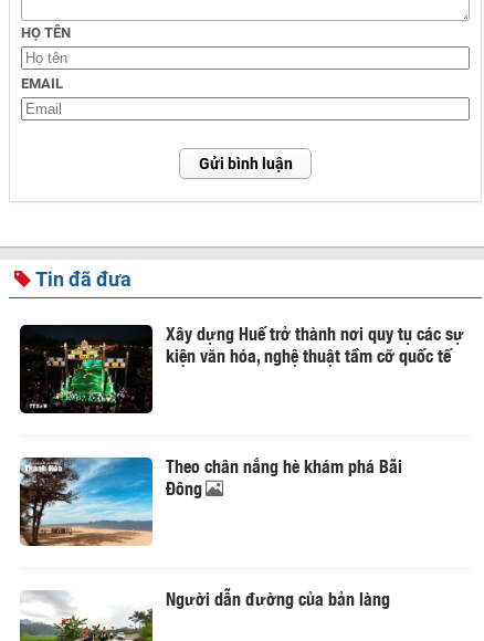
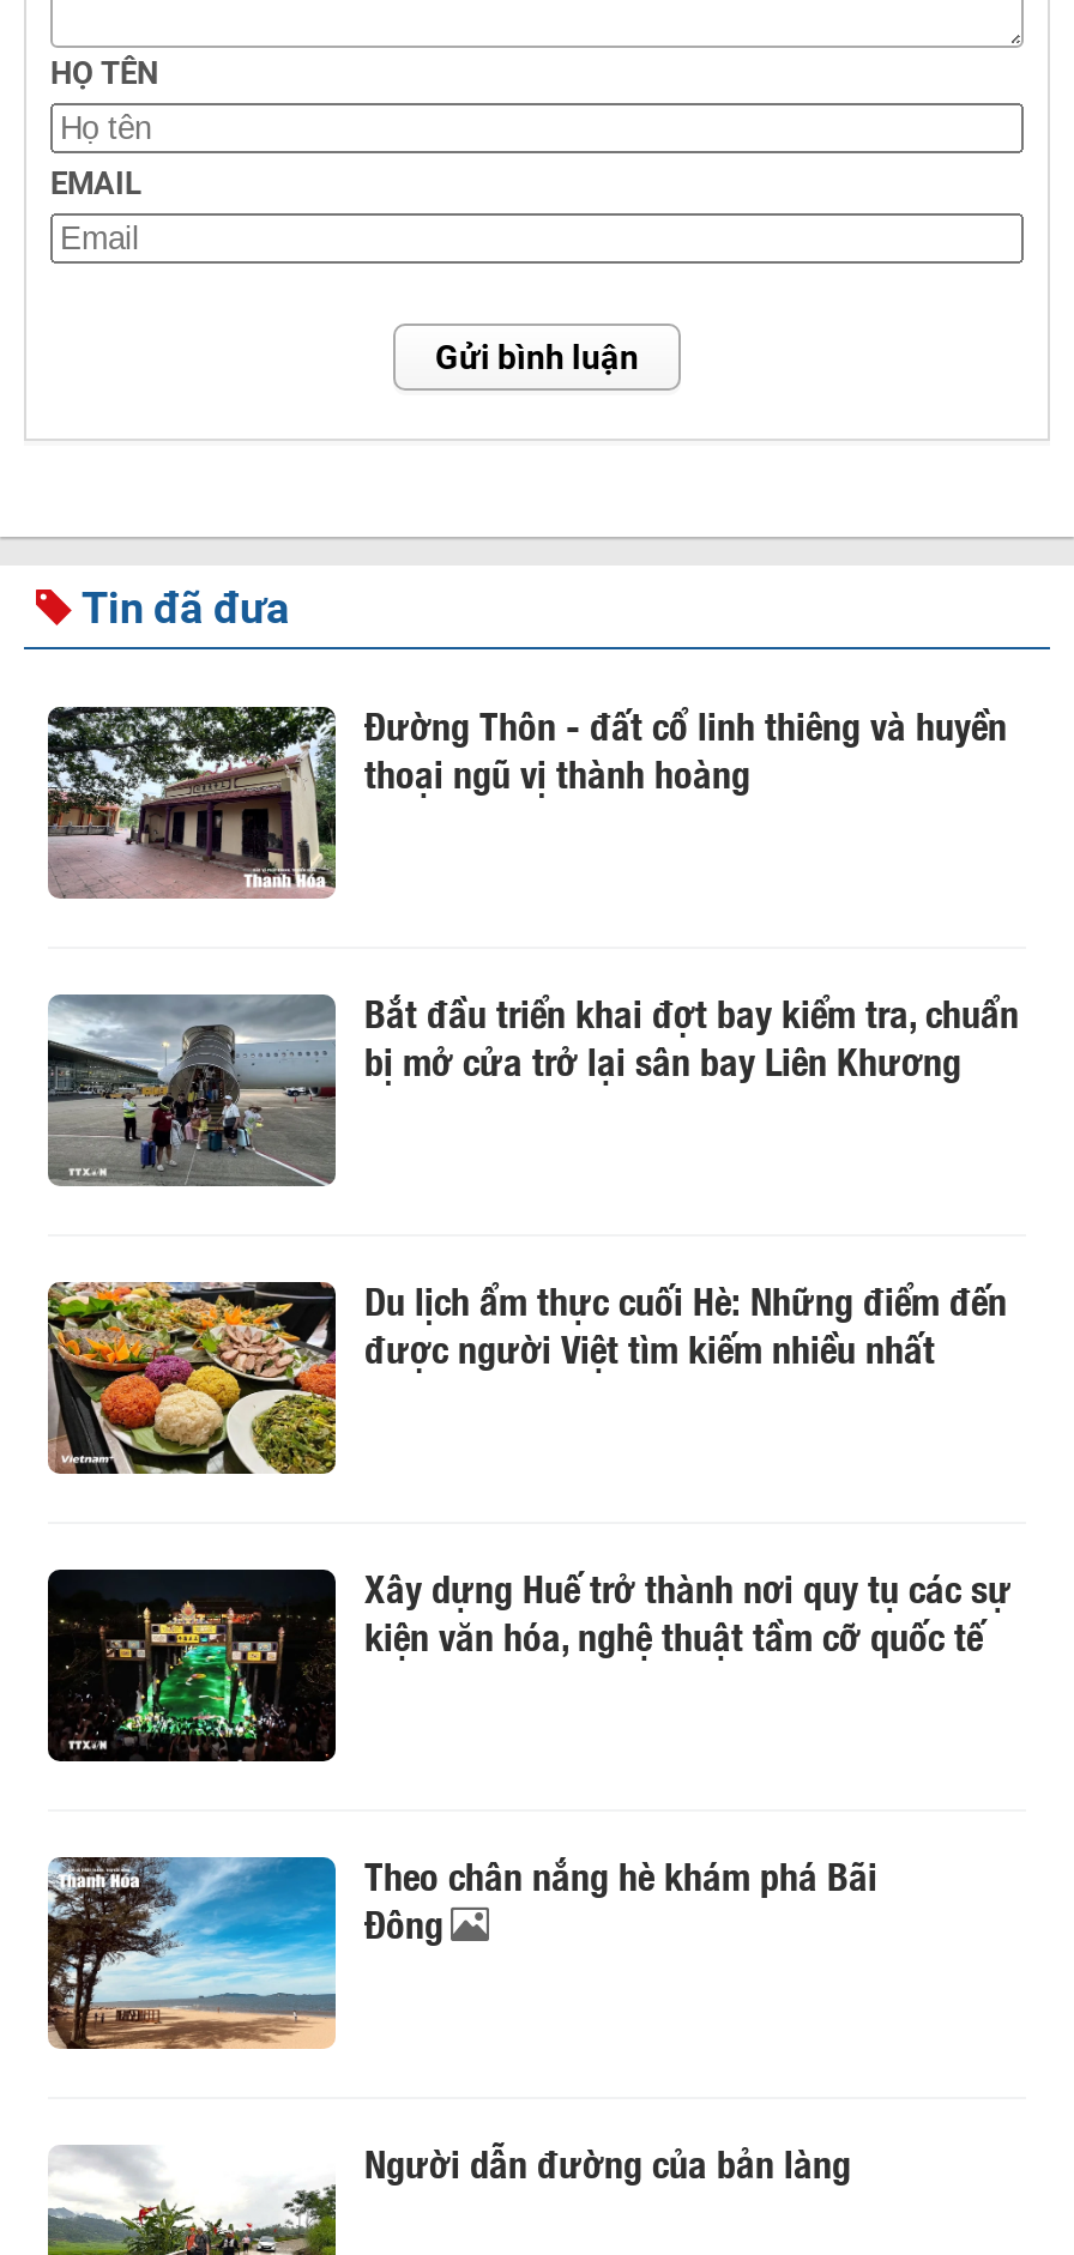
+ [image]
+ Du lịch ẩm thực cuối Hè: Những điểm đến
+ được người Việt tìm kiếm nhiều nhất

+ [image]
+ Đường Thôn - đất cổ linh thiêng và huyền
+ thoại ngũ vị thành hoàng

+ [image]
+ Bắt đầu triển khai đợt bay kiểm tra, chuẩn
+ bị mở cửa trở lại sân bay Liên Khương
